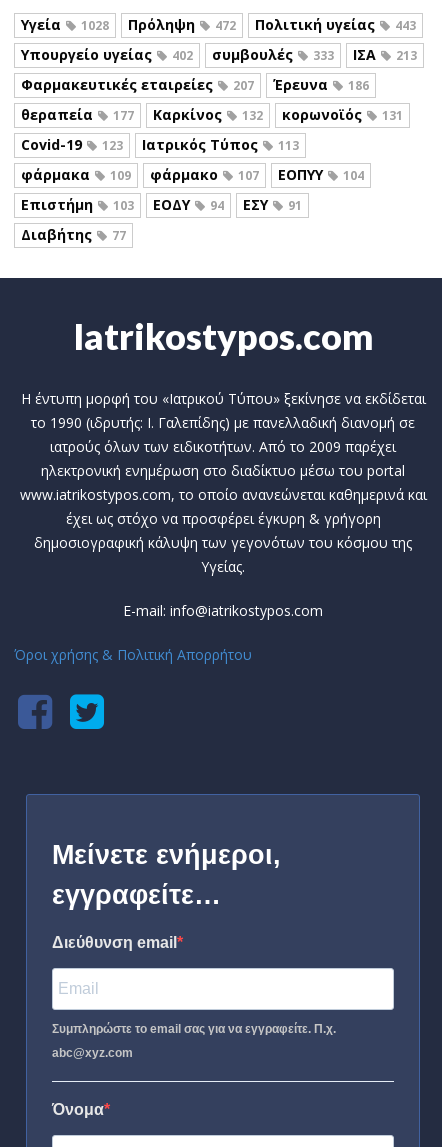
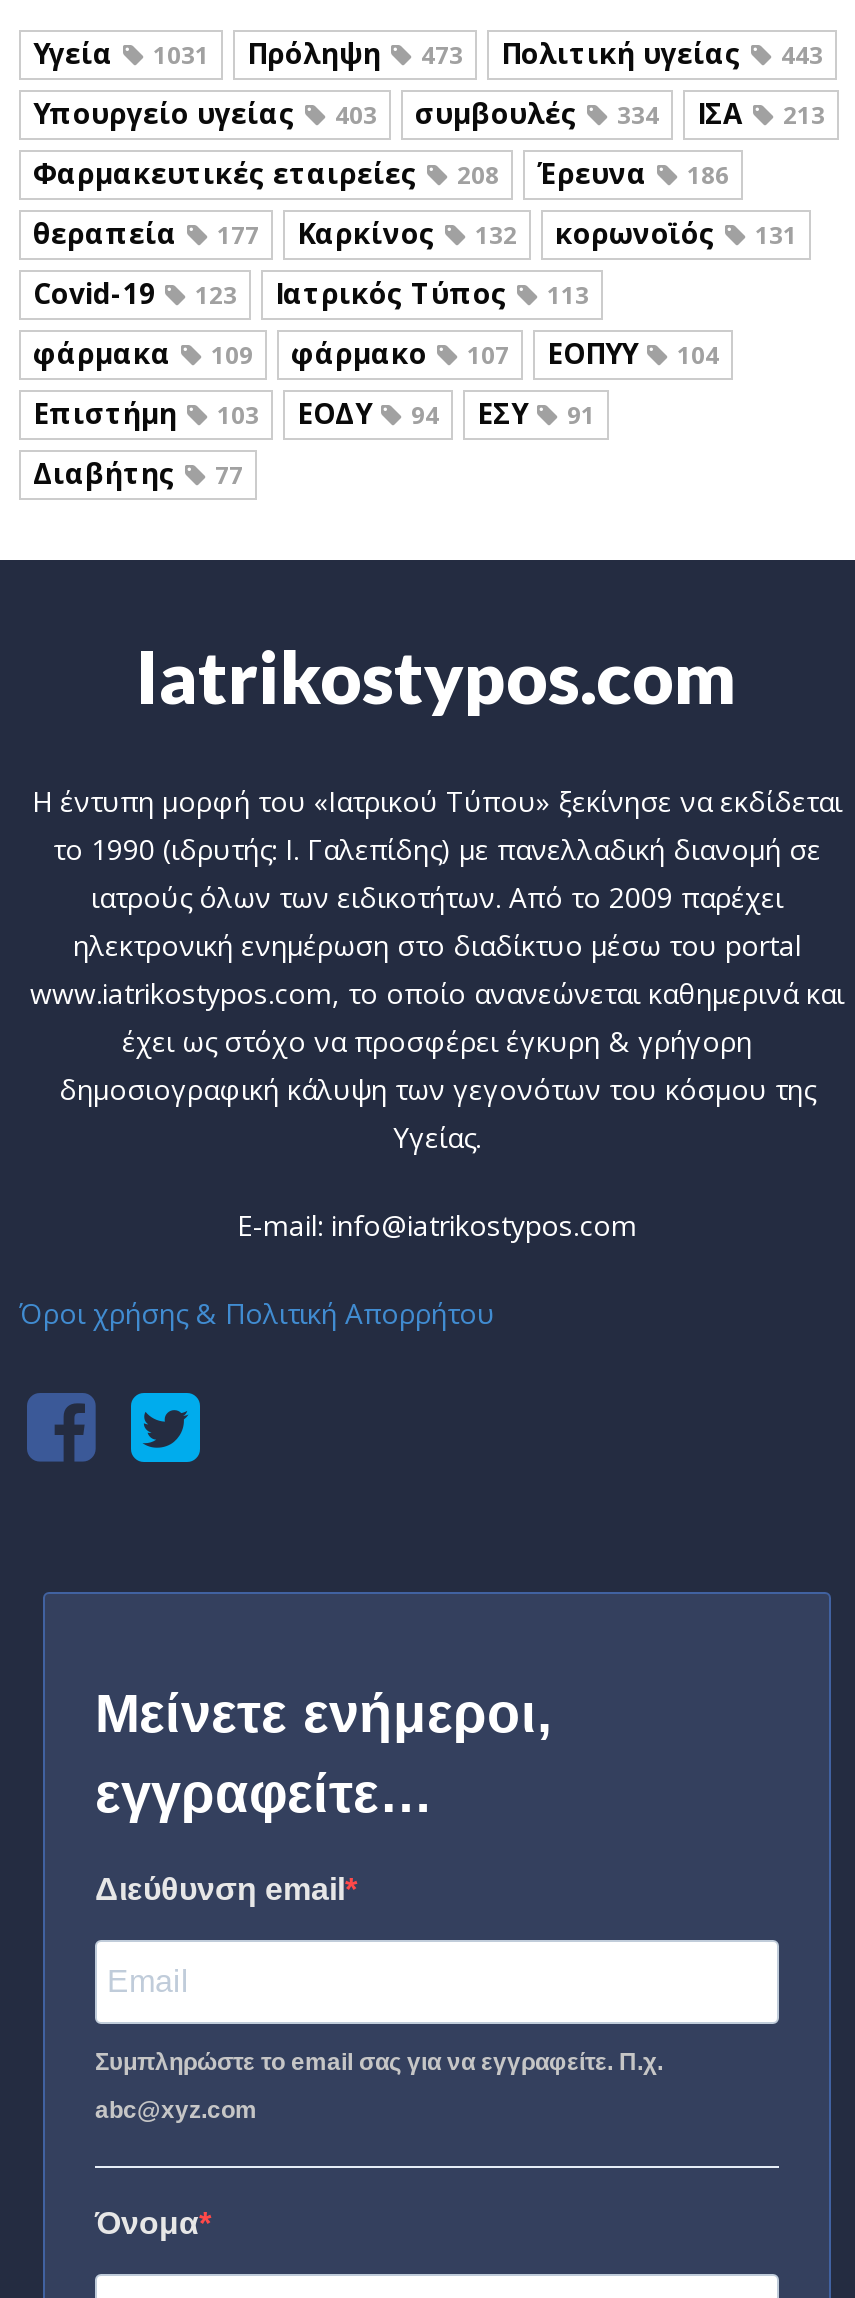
- 1028
+ 1031

- 472
+ 473

- 402
+ 403

- 333
+ 334

- Φαρμακευτικές εταιρείες 207 Έρευνα 186
+ Φαρμακευτικές εταιρείες 208 Έρευνα 186
